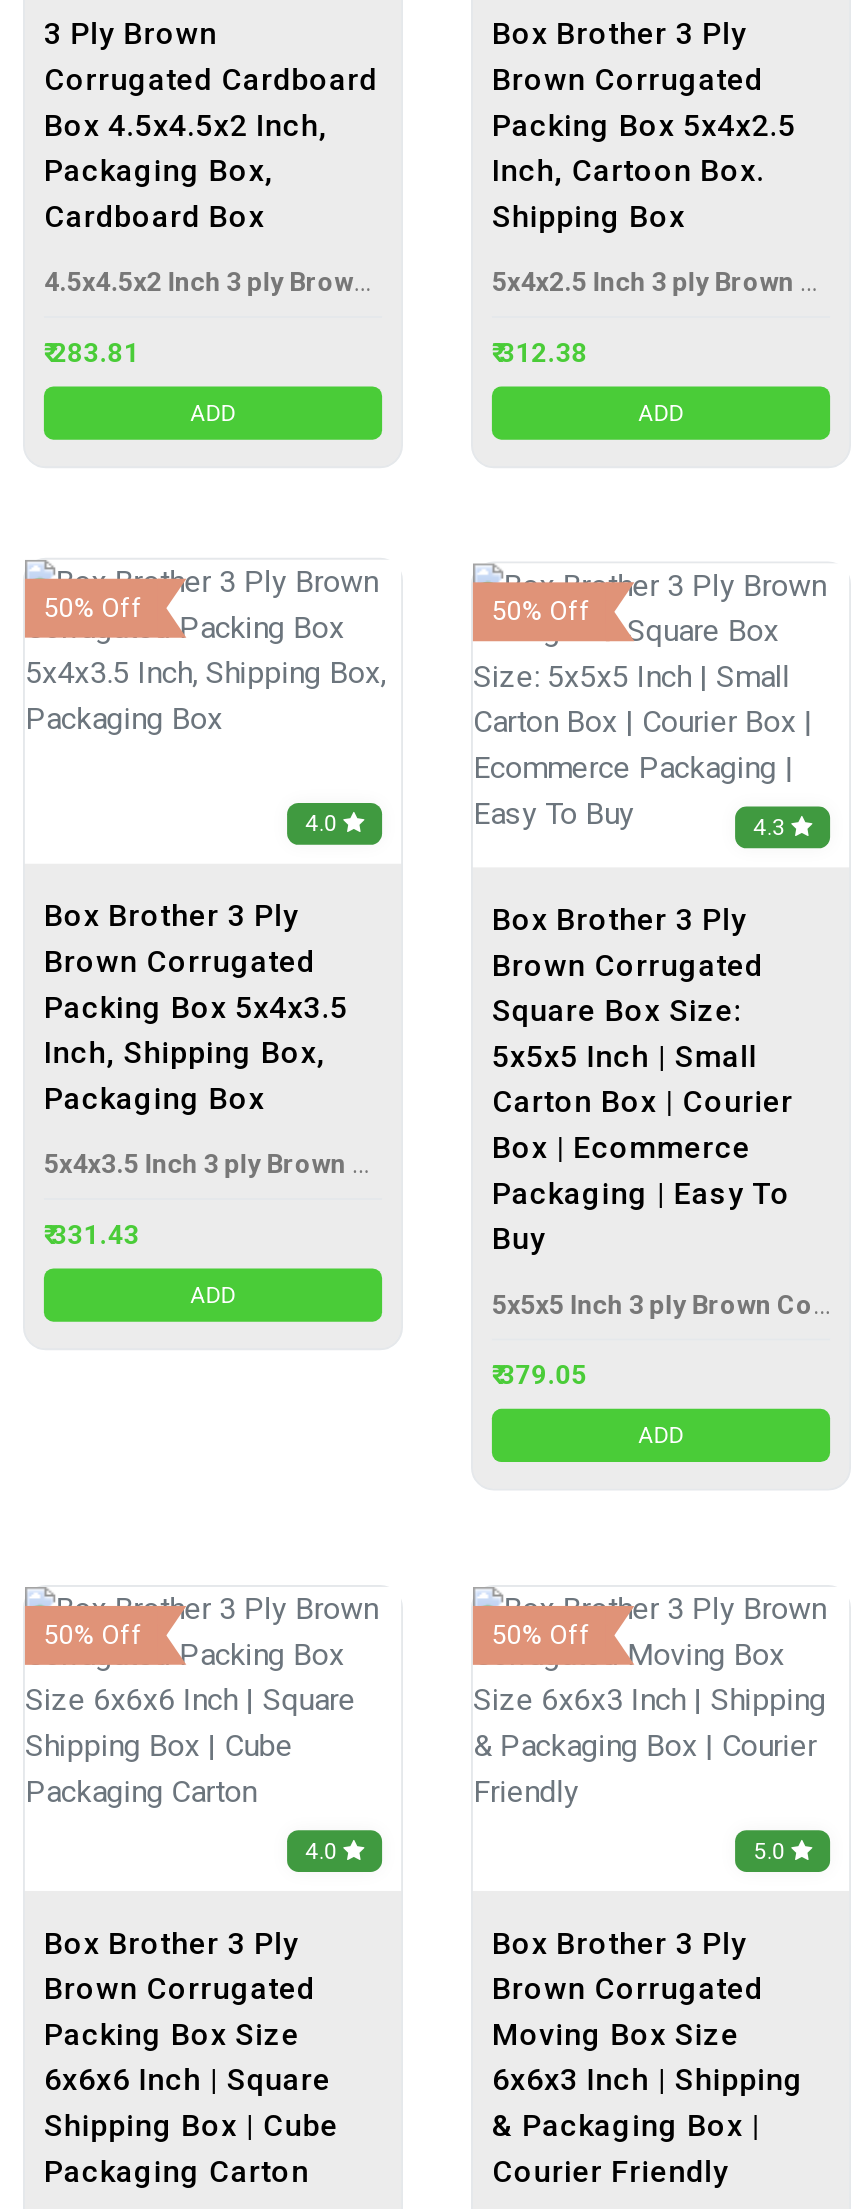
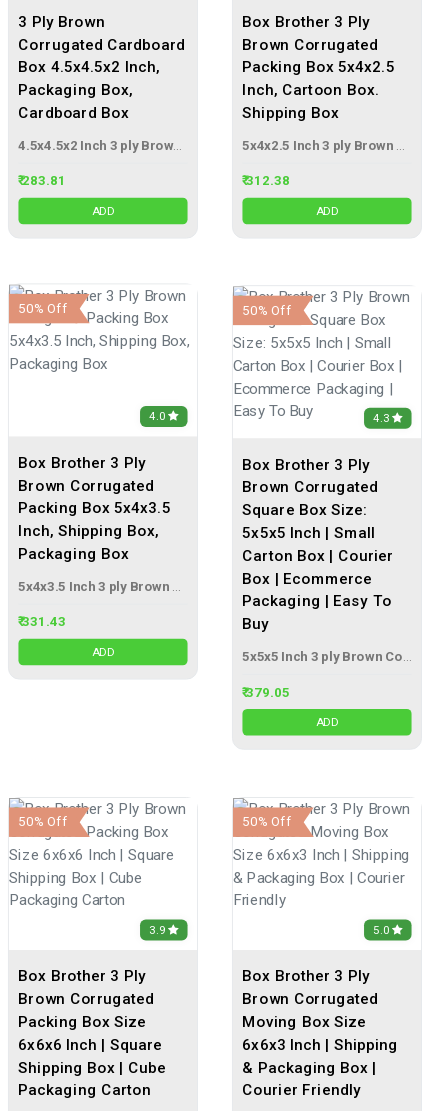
- 4.0
+ 3.9
